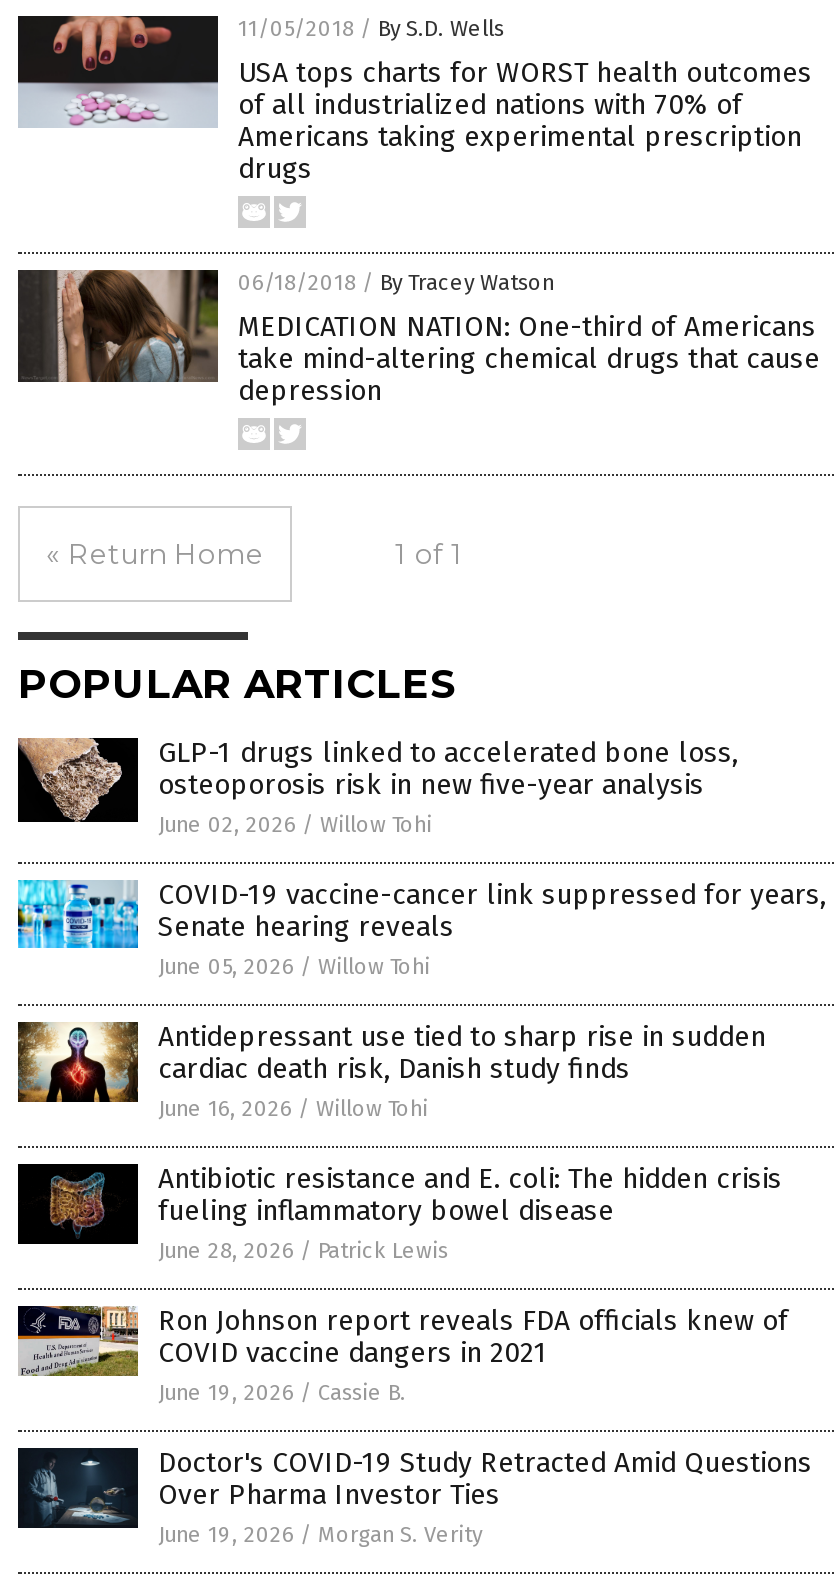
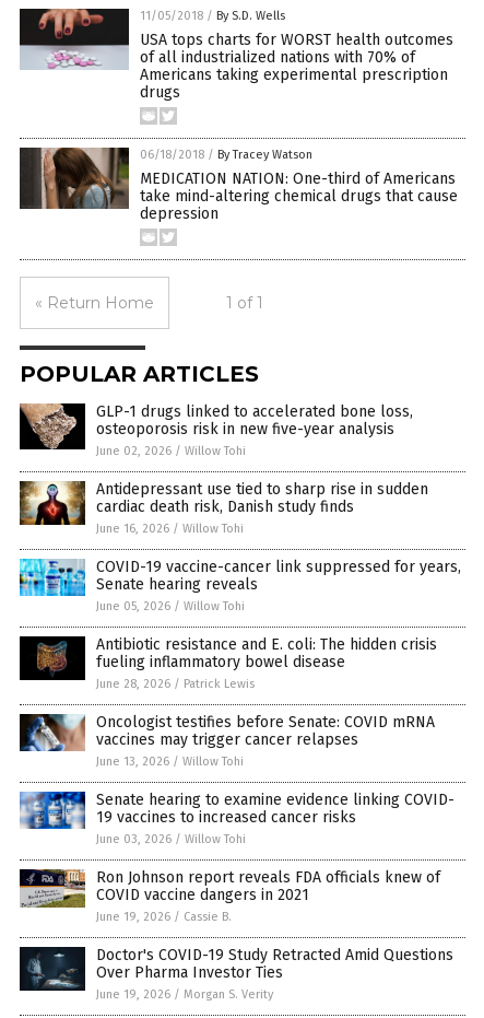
moved down: [image] | COVID-19 vaccine-cancer link suppressed for years, | Senate hearing reveals | June 05, 2026 / Willow Tohi

moved up: [image] | Antidepressant use tied to sharp rise in sudden | cardiac death risk, Danish study finds | June 16, 2026 / Willow Tohi

+ [image]

+ [image]
+ Oncologist testifies before Senate: COVID mRNA
+ vaccines may trigger cancer relapses
+ June 13, 2026 / Willow Tohi
+ Senate hearing to examine evidence linking COVID-
+ 19 vaccines to increased cancer risks
+ June 03, 2026 / Willow Tohi
